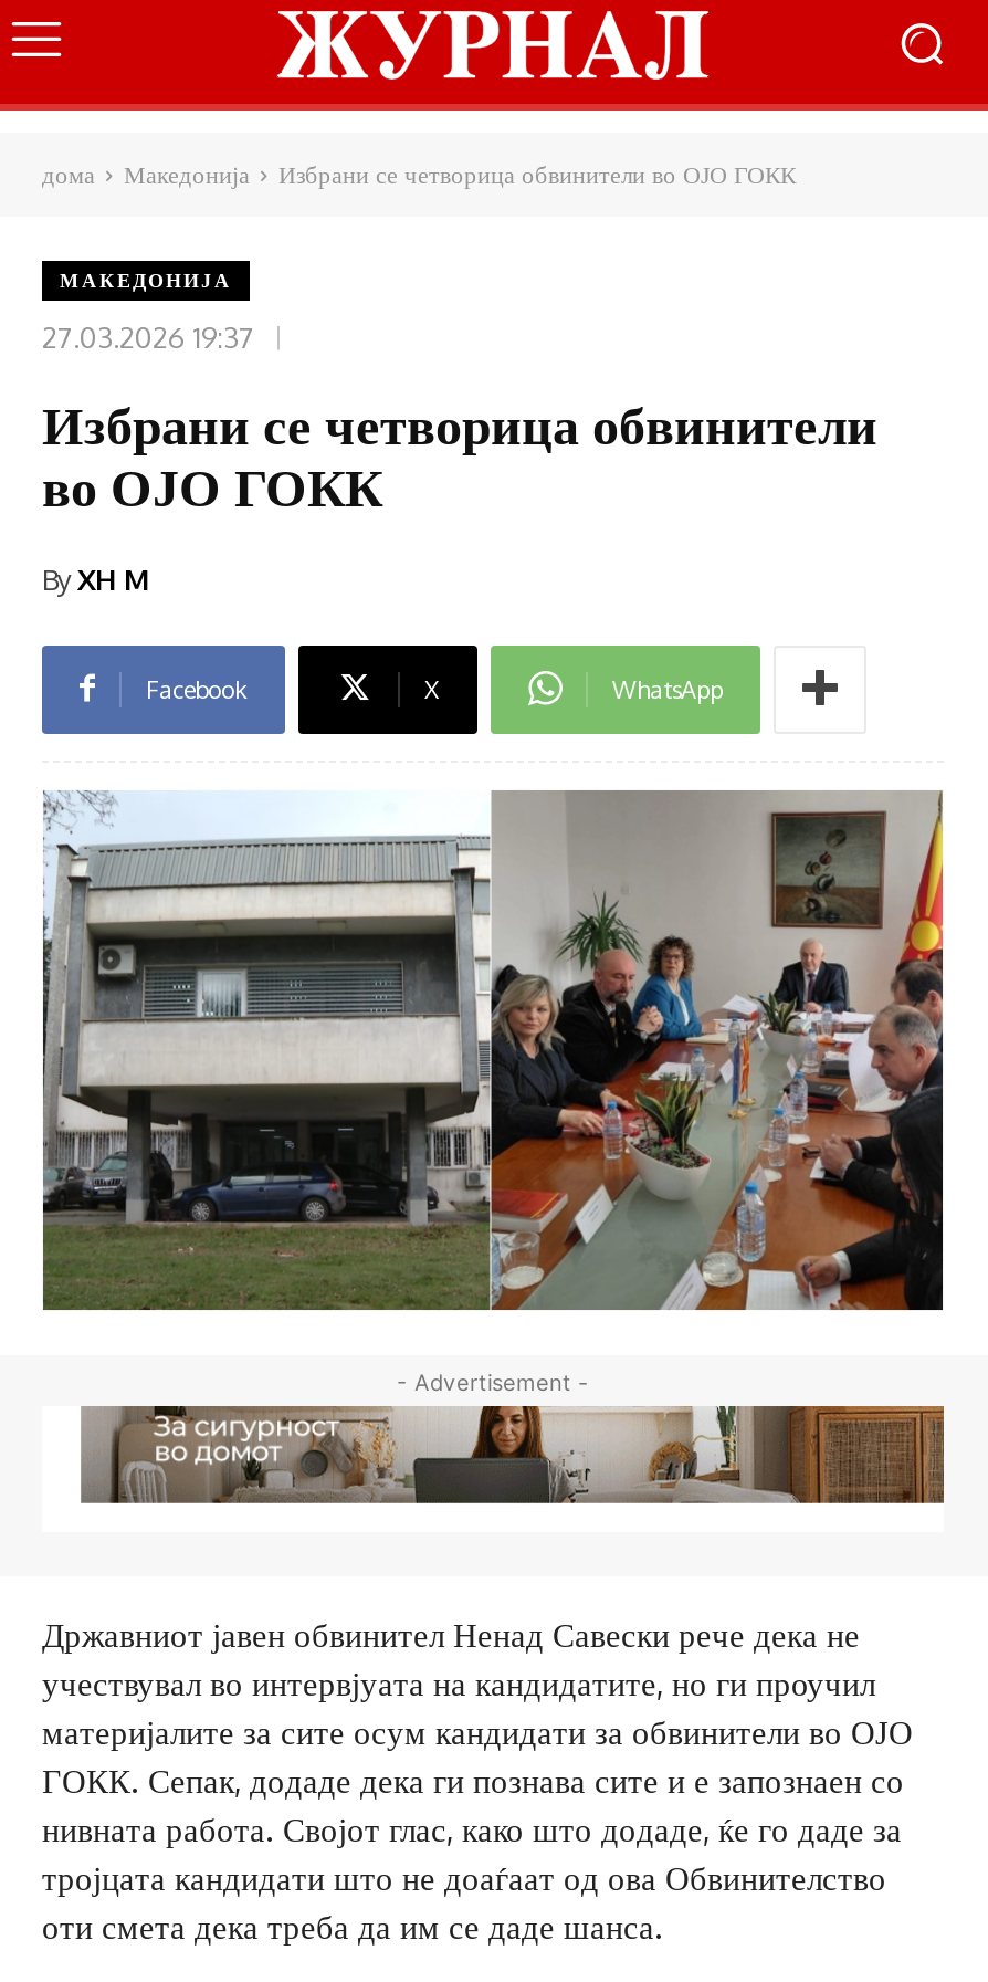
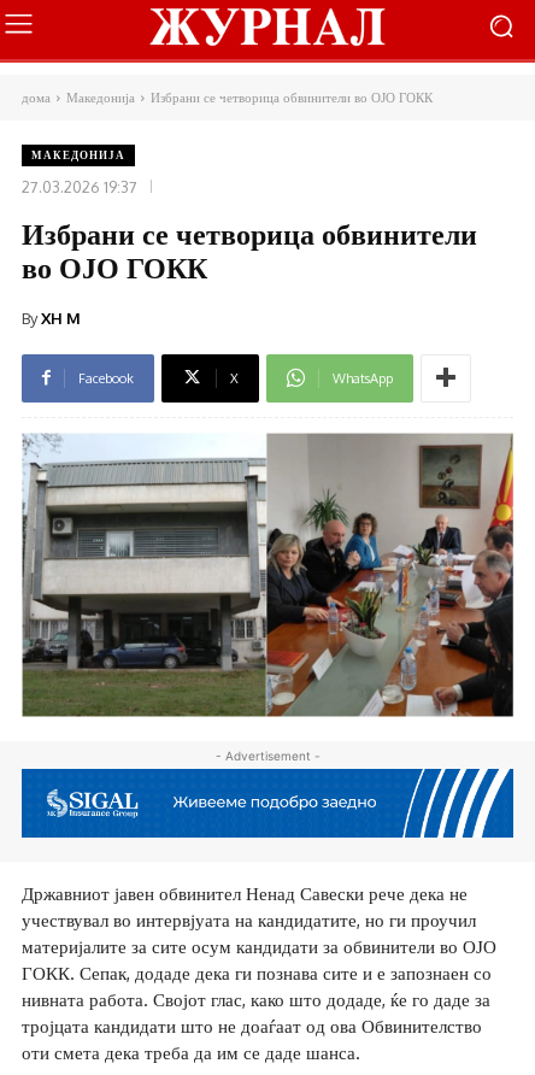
- [image]
+ [image]
